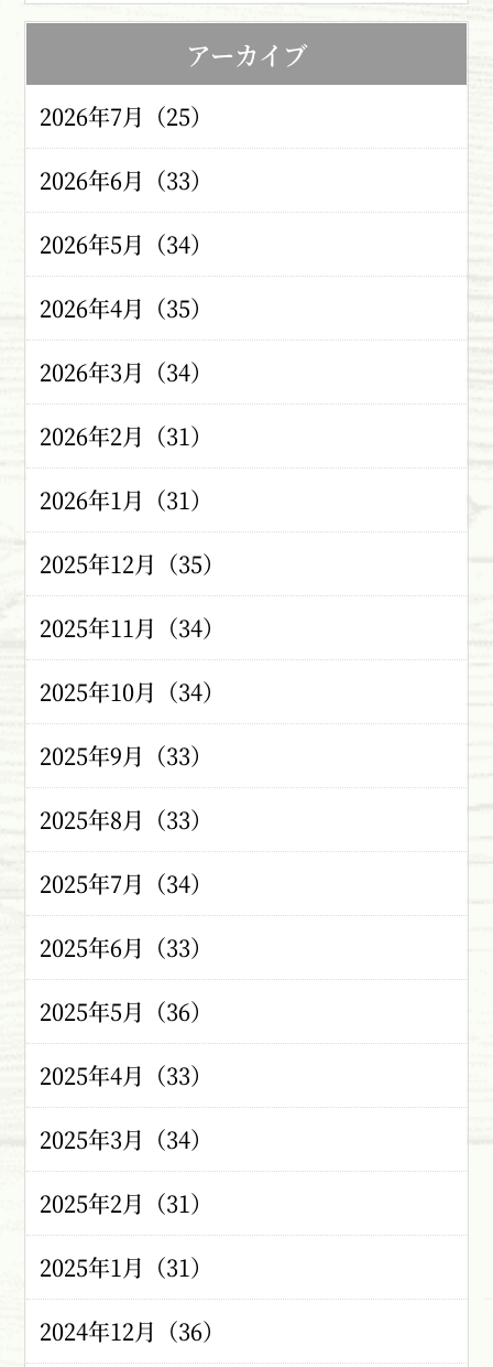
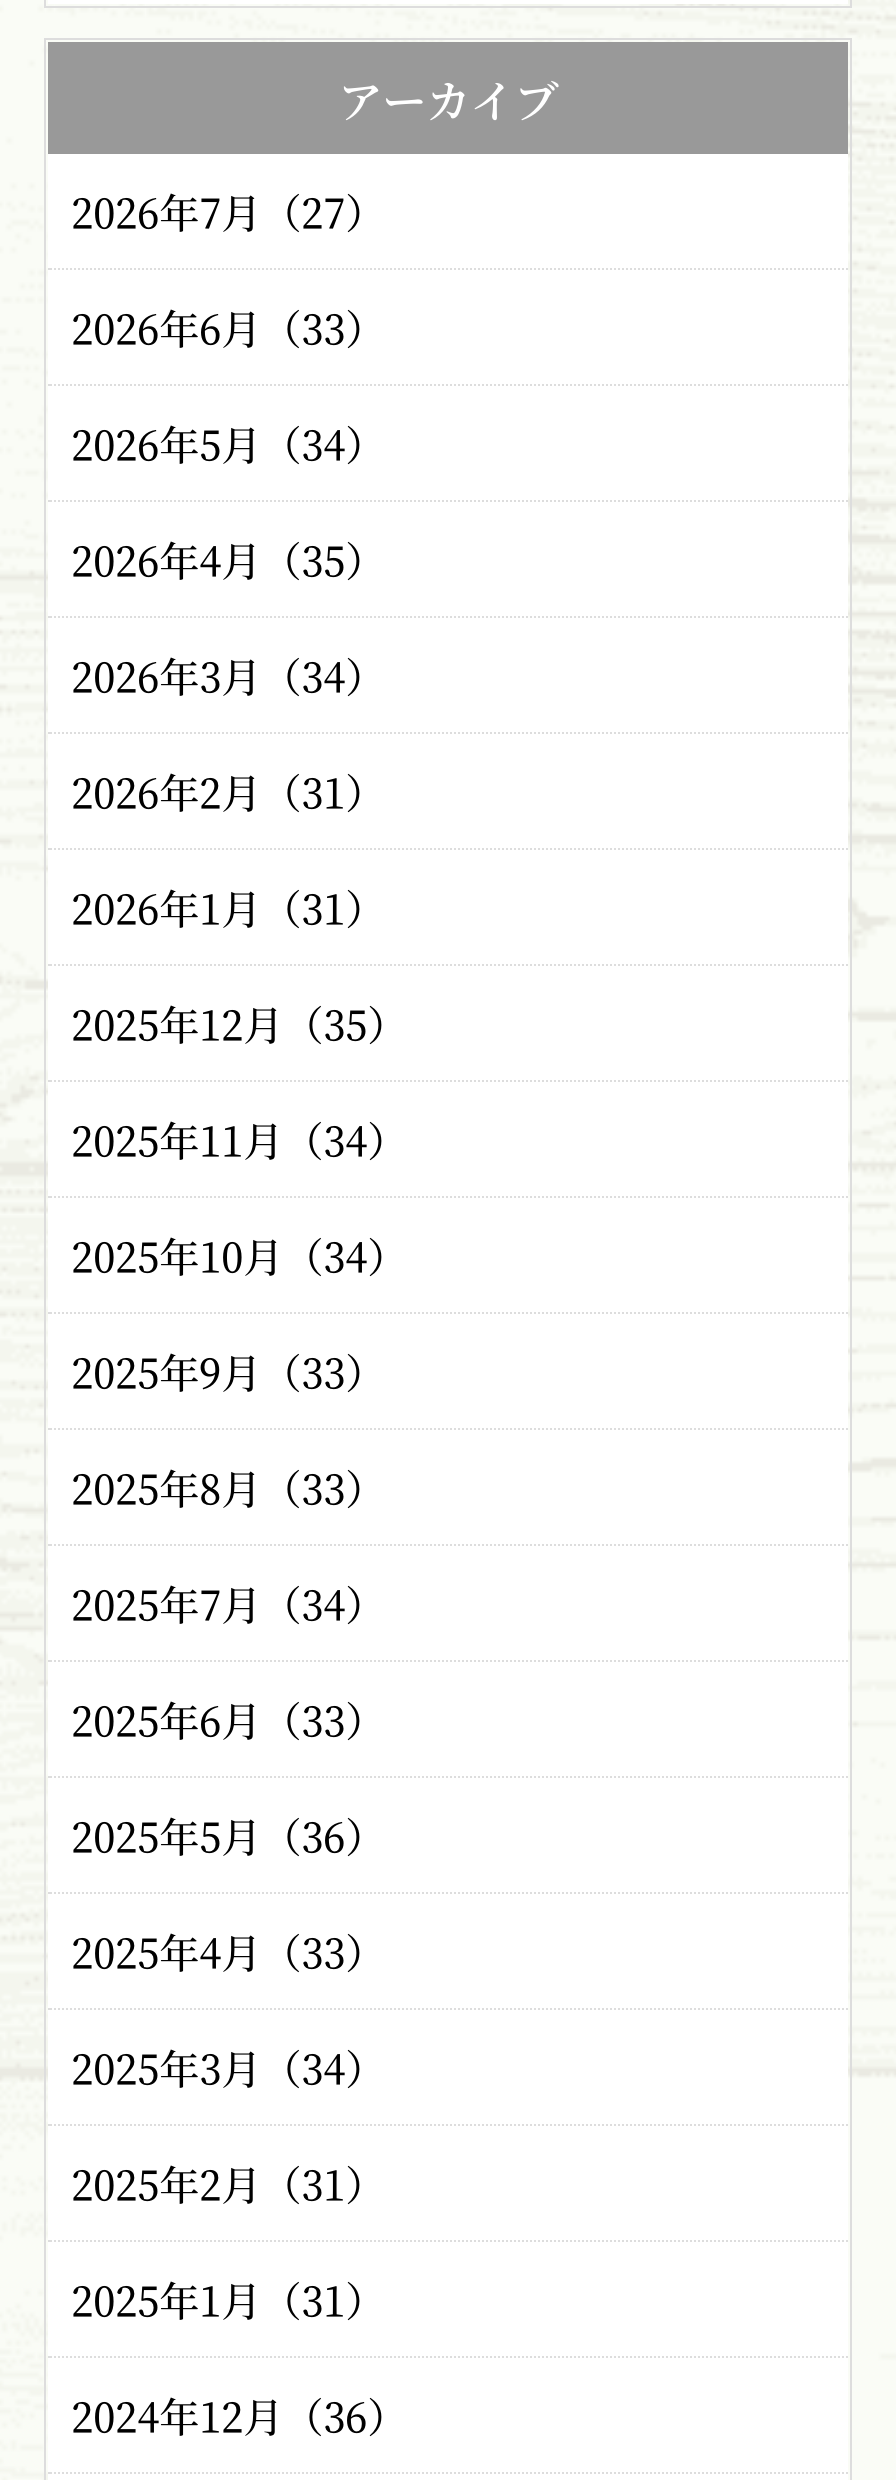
- 2026年7月（25）
+ 2026年7月（27）
